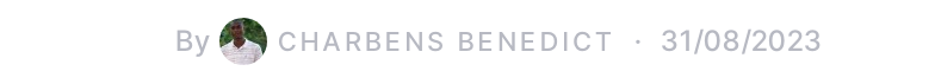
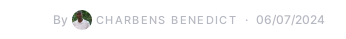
- CHARBENS BENEDICT 31/08/2023
+ CHARBENS BENEDICT 06/07/2024
